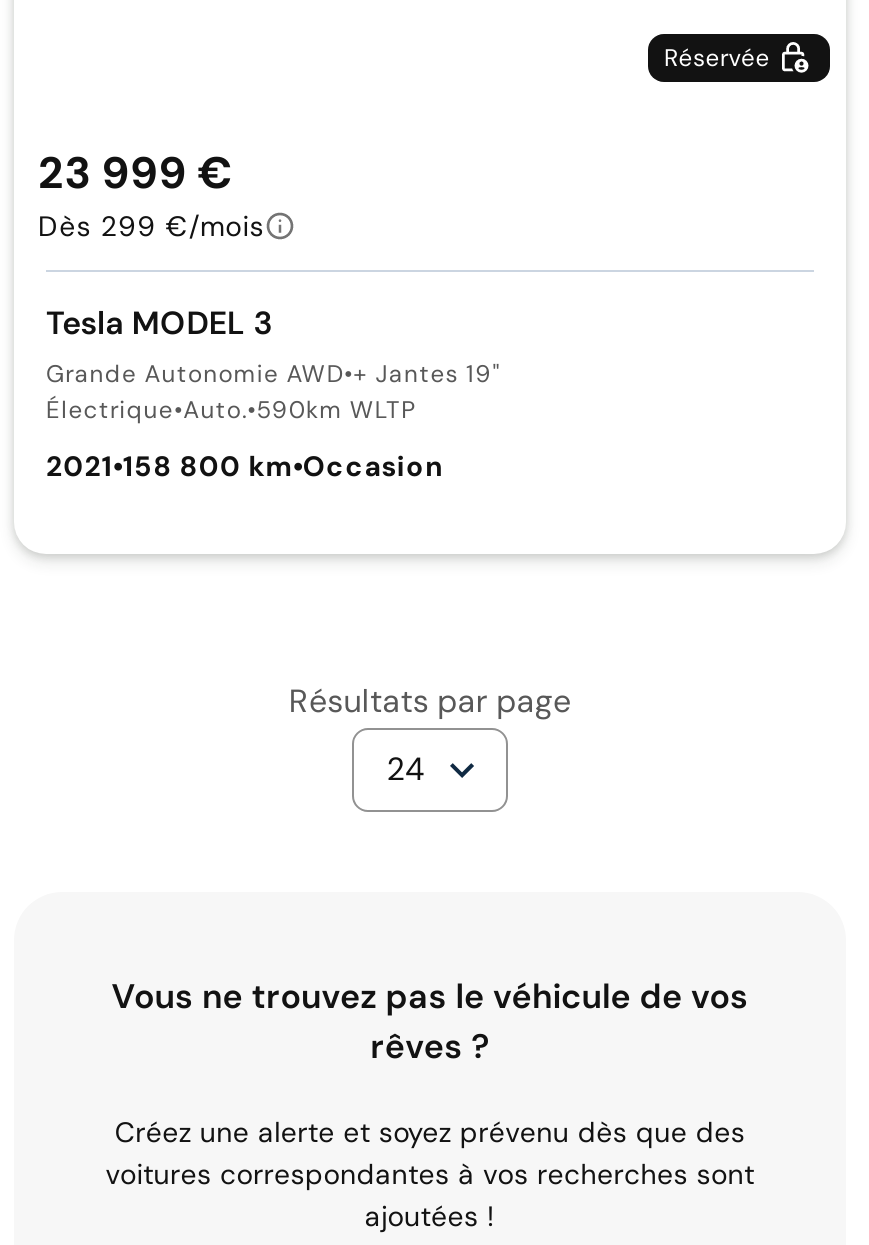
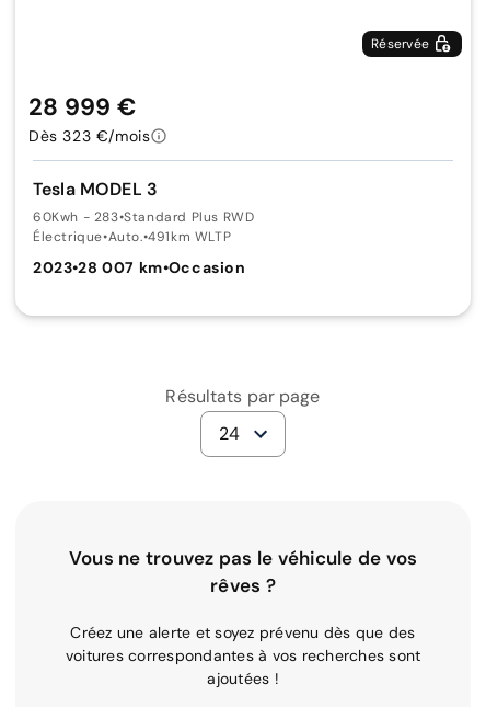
- 23 999 €
- Dès 299 €/mois
+ 28 999 €
+ Dès 323 €/mois

- Grande Autonomie AWD•+ Jantes 19"
- Électrique•Auto.•590km WLTP
+ 60Kwh - 283•Standard Plus RWD
+ Électrique•Auto.•491km WLTP

- 2021•158 800 km•Occasion
+ 2023•28 007 km•Occasion
